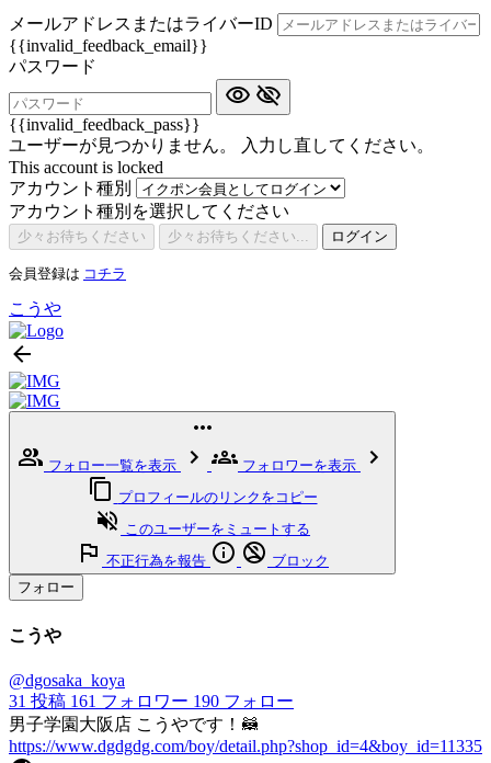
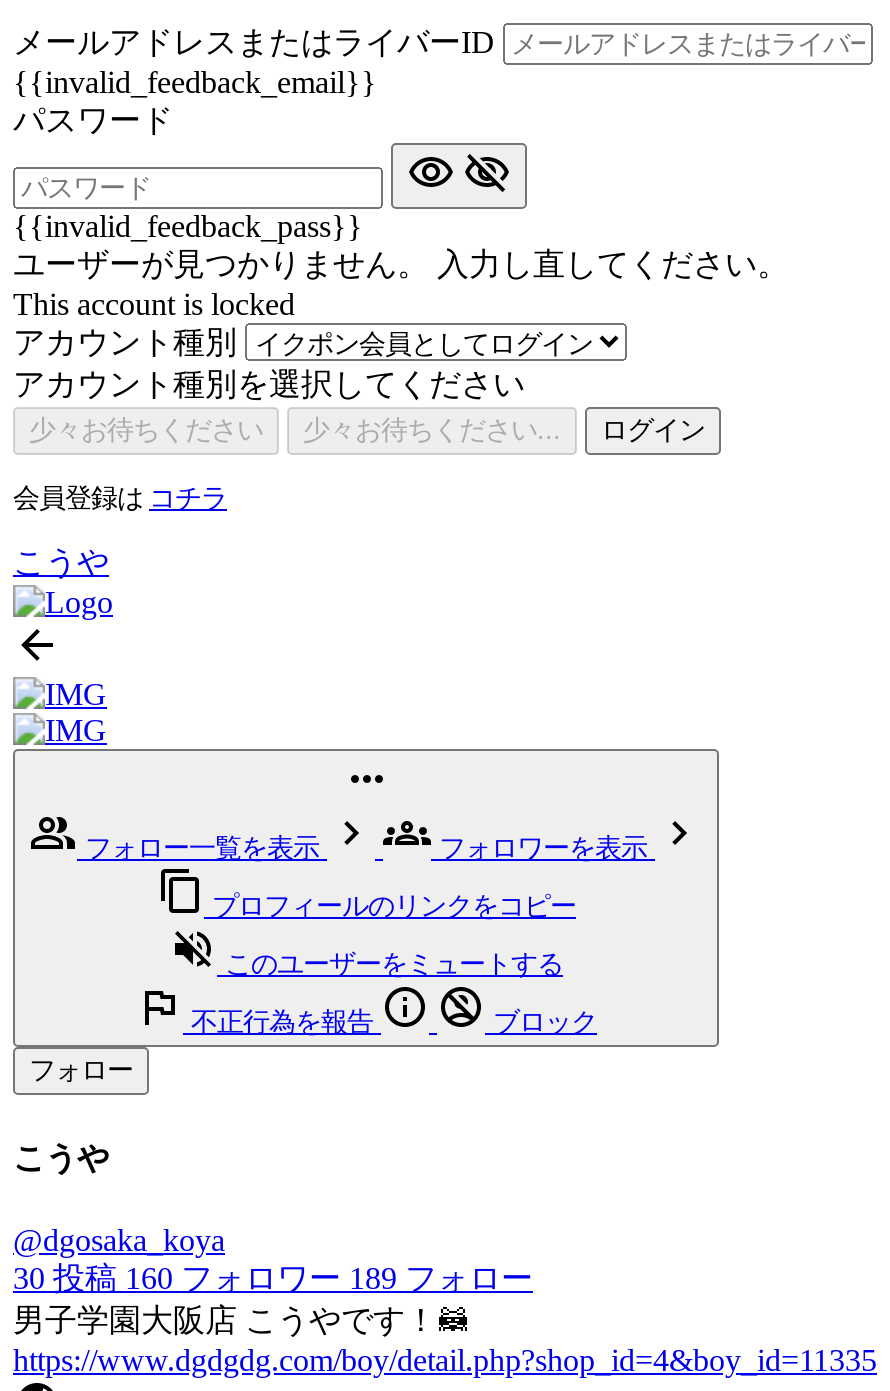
- 31投稿161フォロワー190フォロー
+ 30投稿160フォロワー189フォロー
